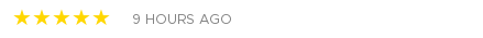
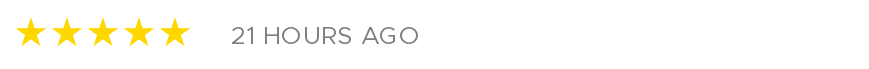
- 9 HOURS AGO
+ 21 HOURS AGO
